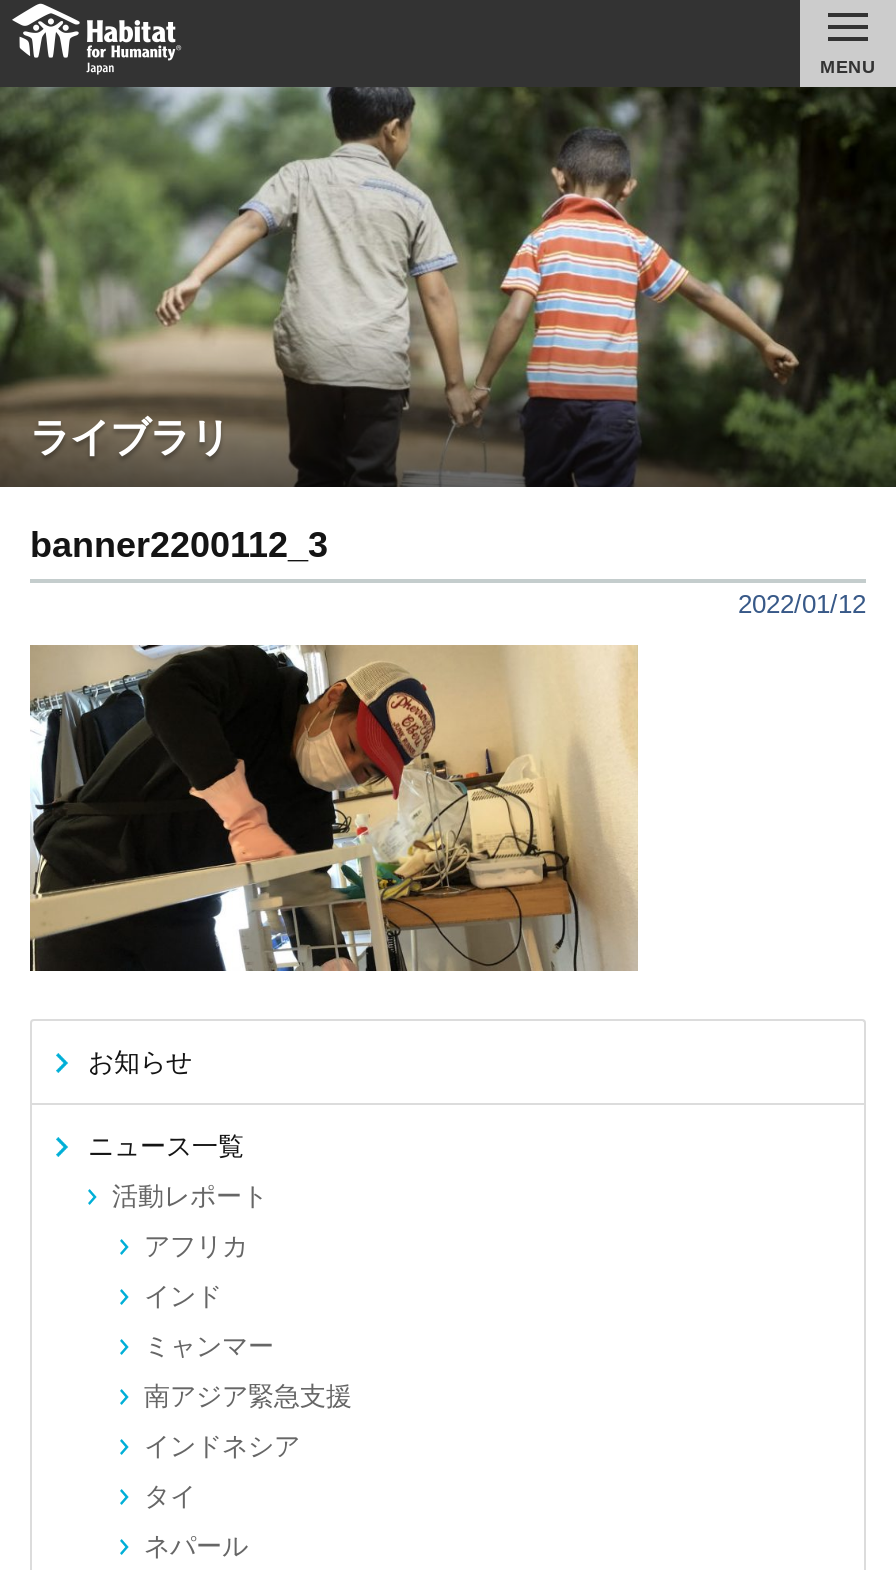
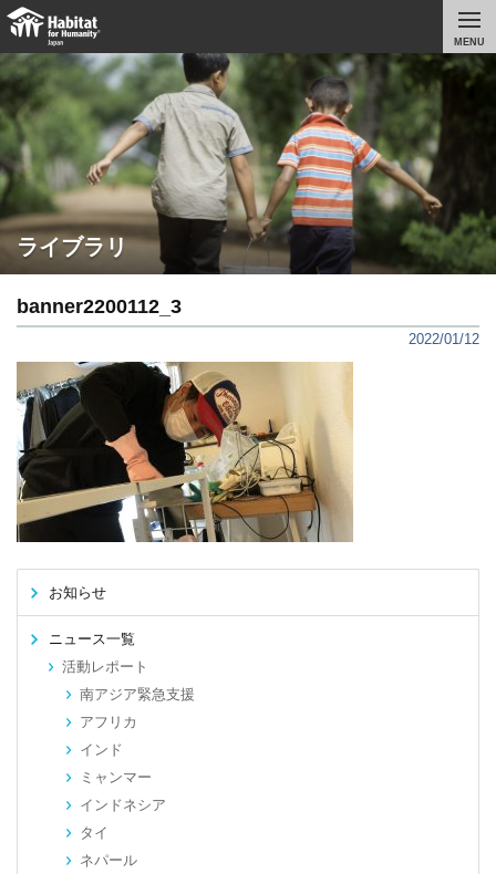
moved down: アフリカ | インド | ミャンマー

moved up: 南アジア緊急支援
